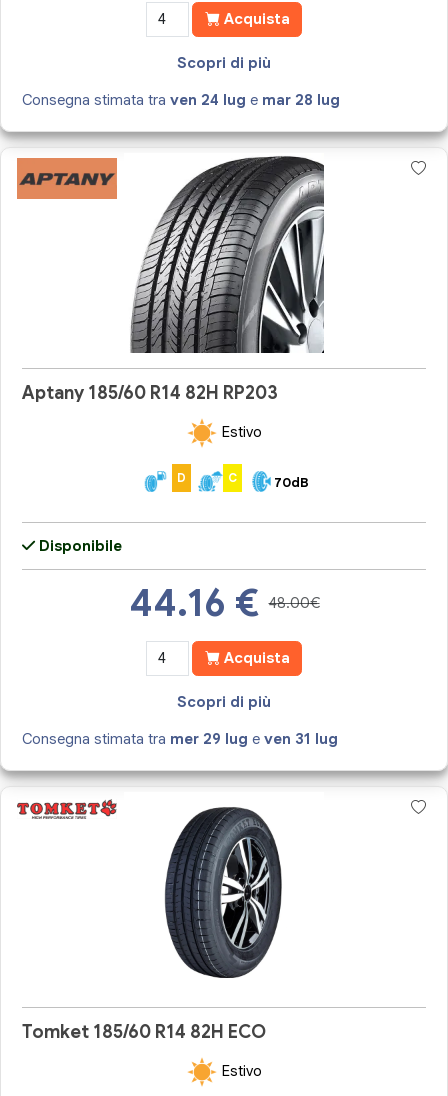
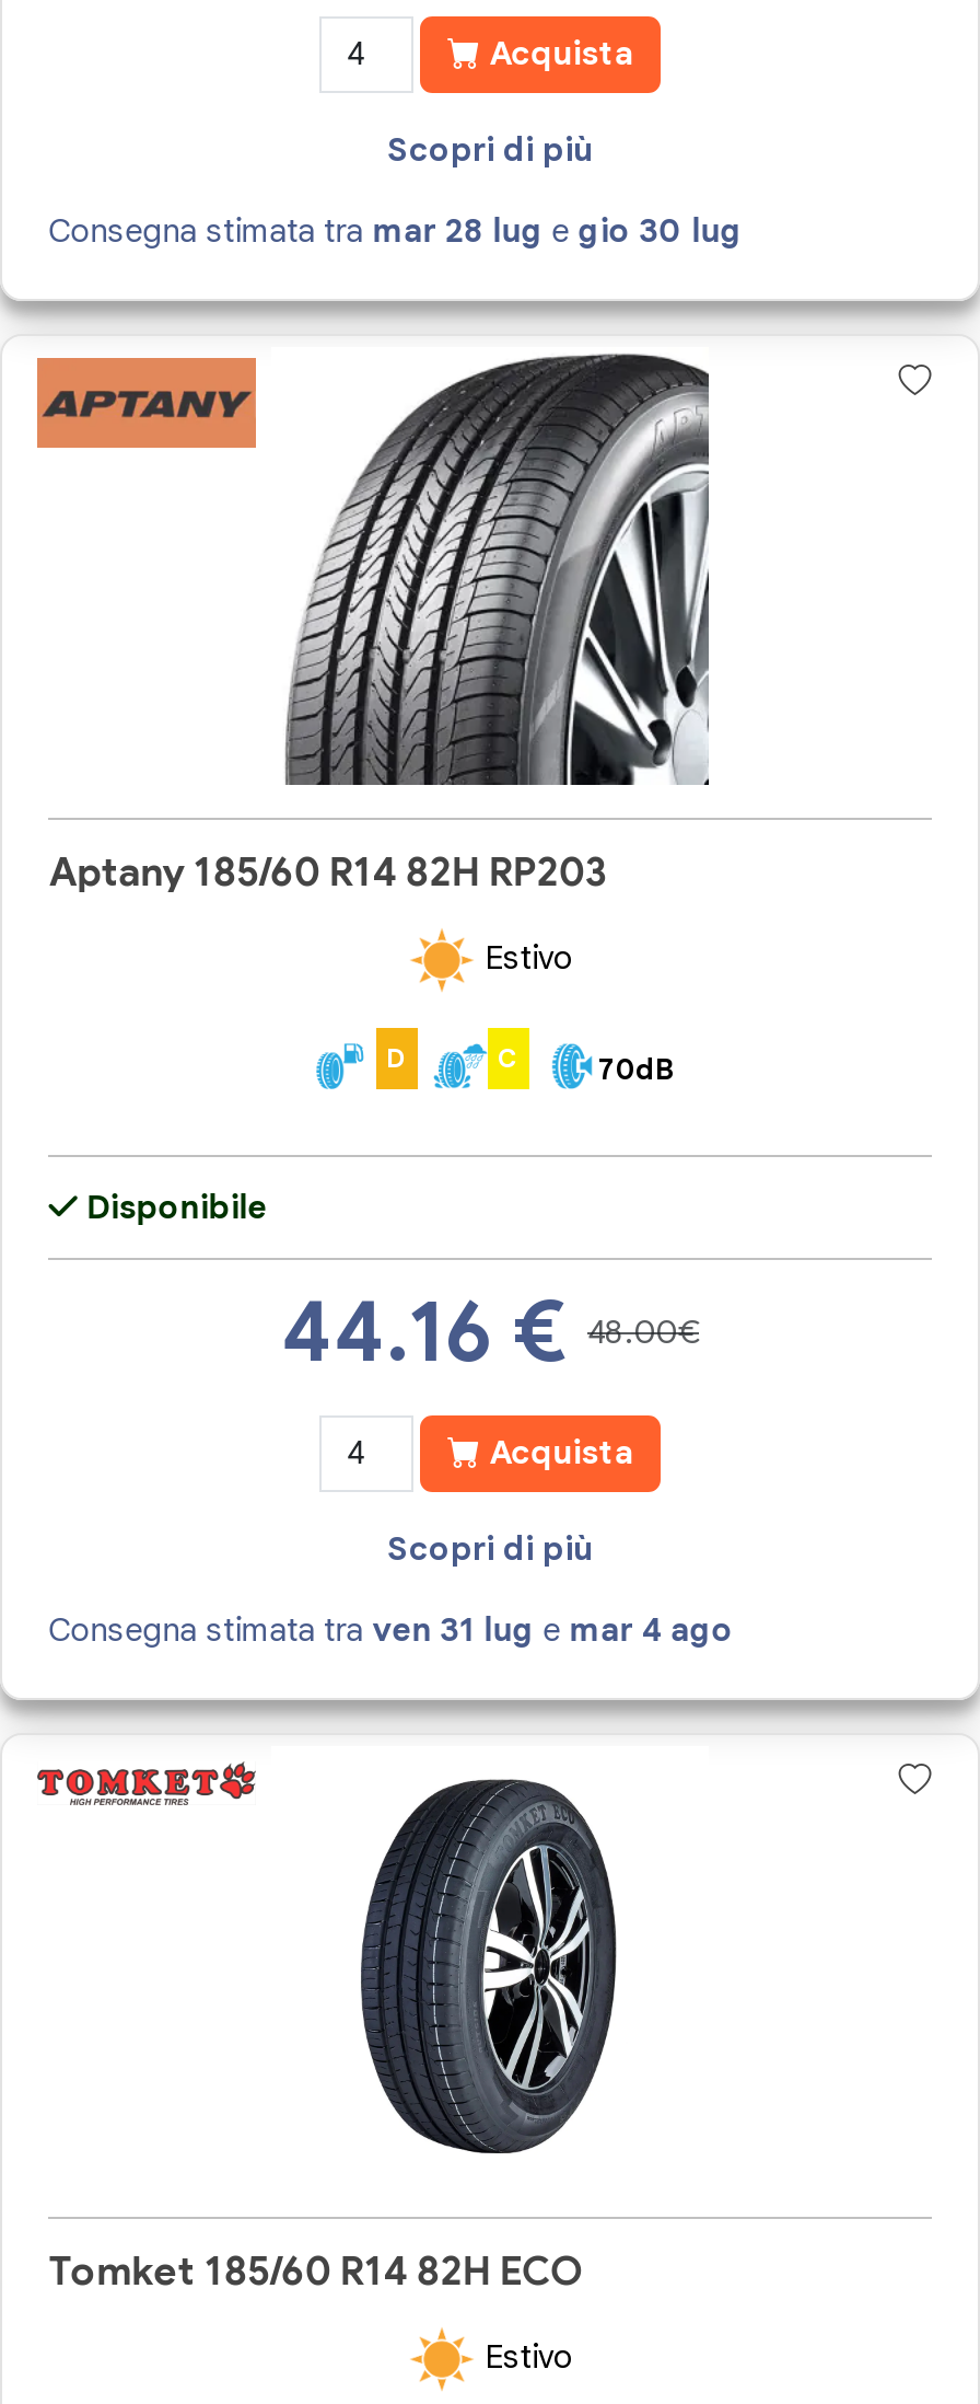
- Consegna stimata tra ven 24 lug e mar 28 lug
+ Consegna stimata tra mar 28 lug e gio 30 lug

- Consegna stimata tra mer 29 lug e ven 31 lug
+ Consegna stimata tra ven 31 lug e mar 4 ago
